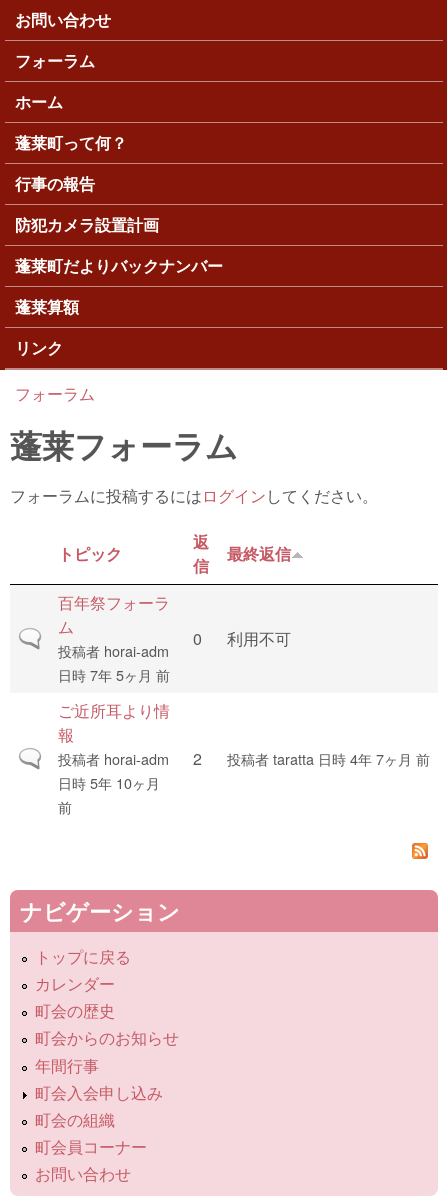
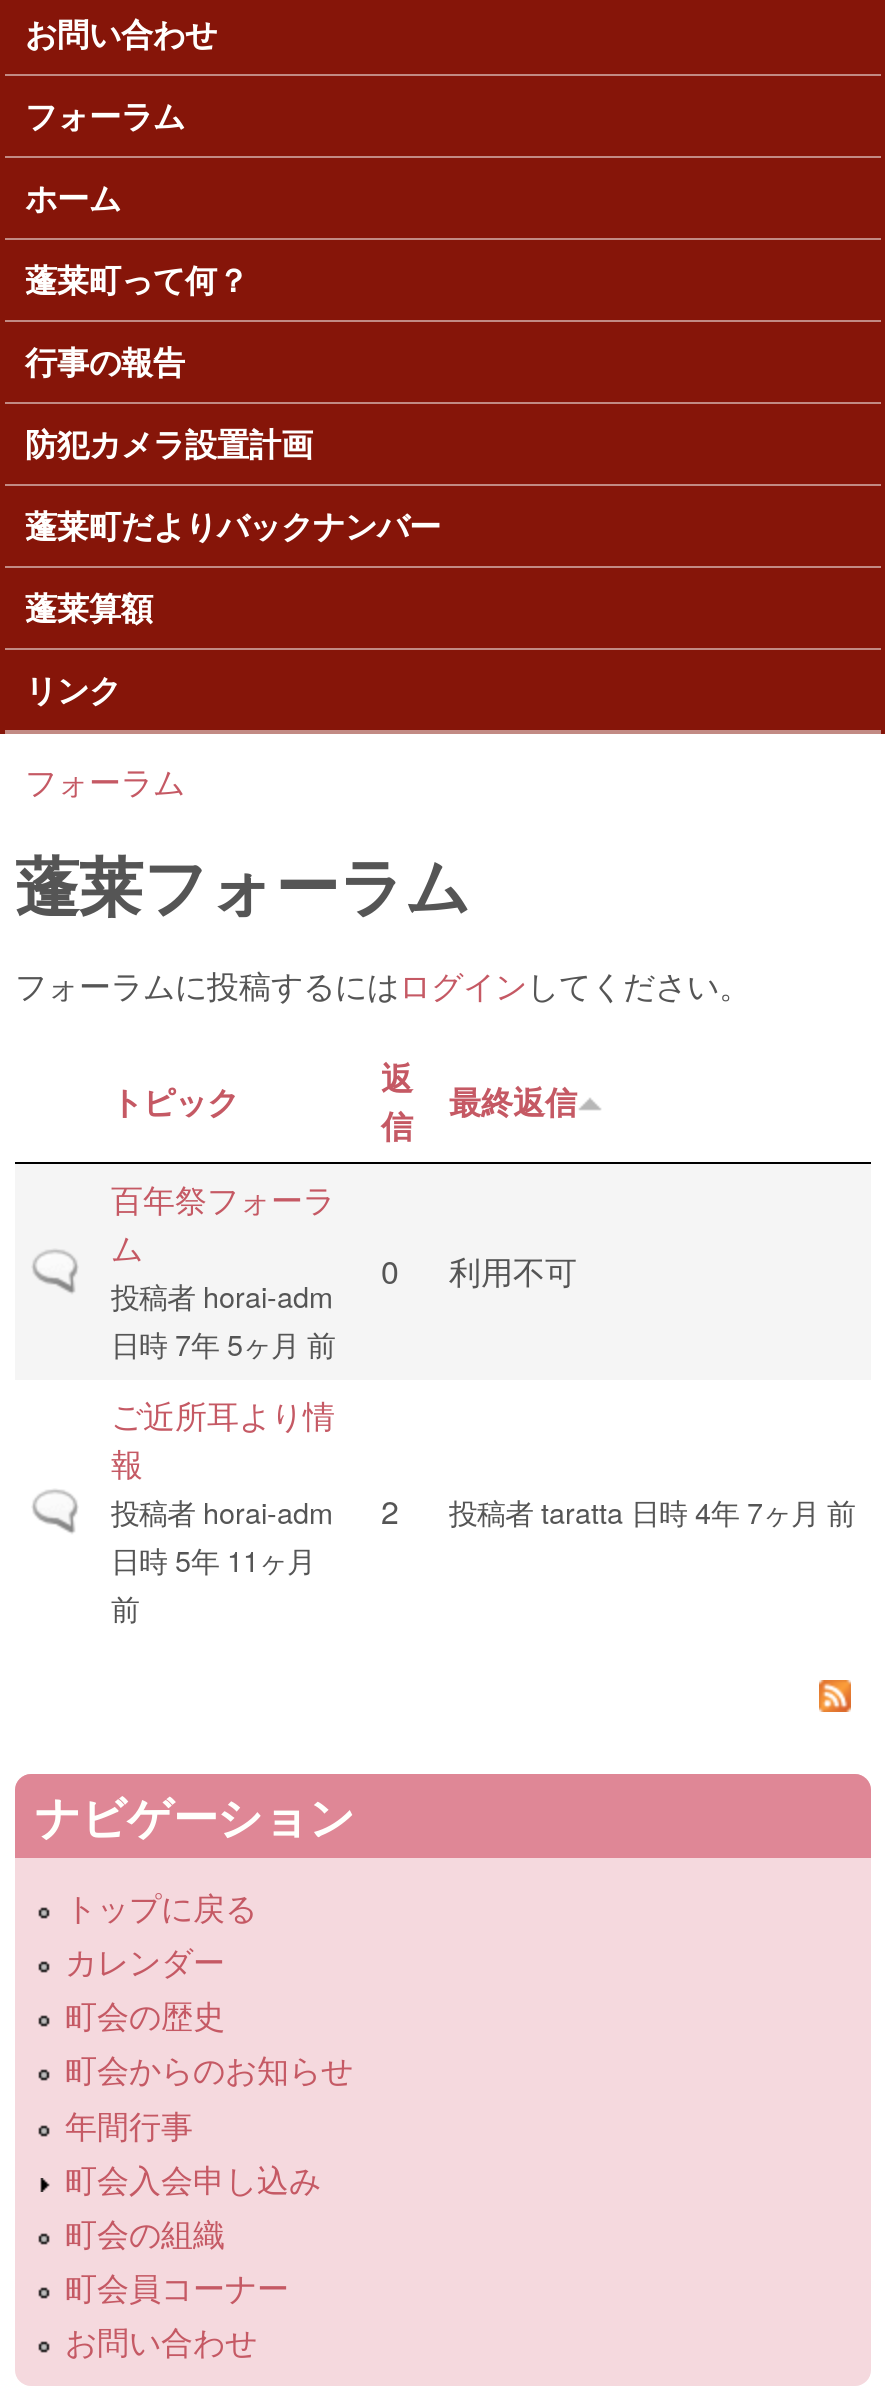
- 日時 5年 10ヶ月
+ 日時 5年 11ヶ月
